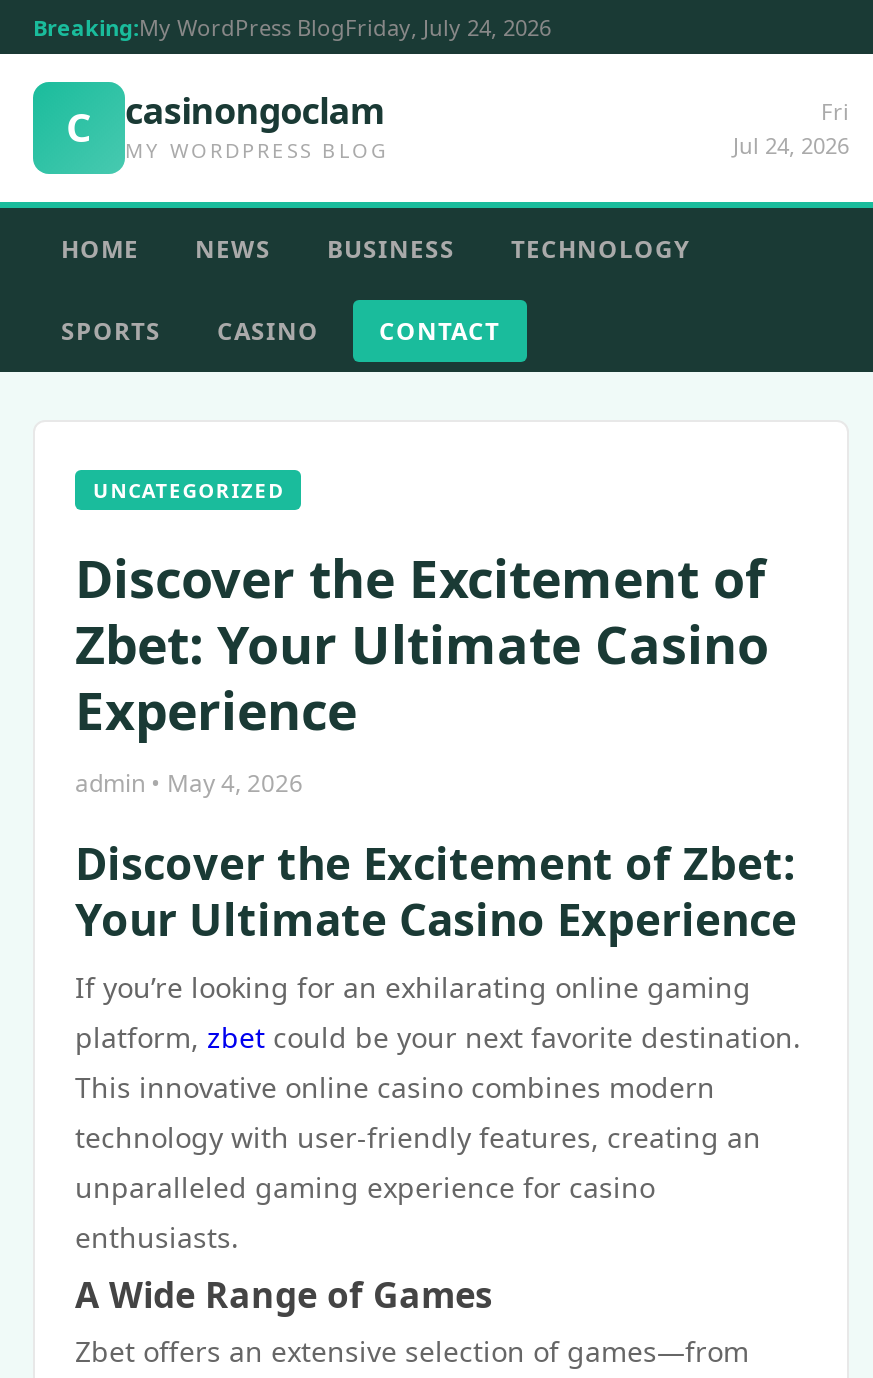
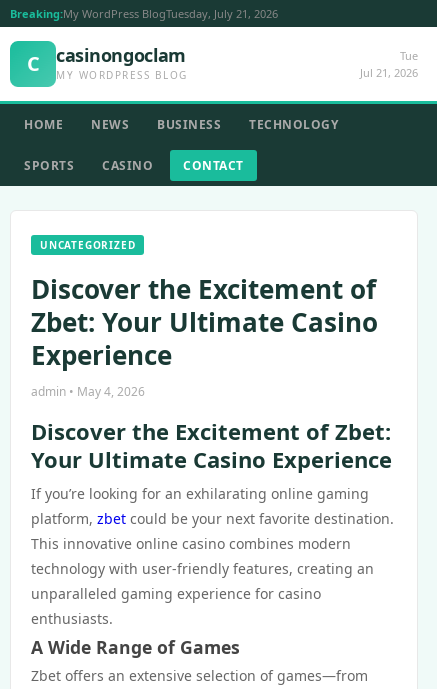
- Breaking:My WordPress BlogFriday, July 24, 2026
+ Breaking:My WordPress BlogTuesday, July 21, 2026

- Fri
- Jul 24, 2026
+ Tue
+ Jul 21, 2026
